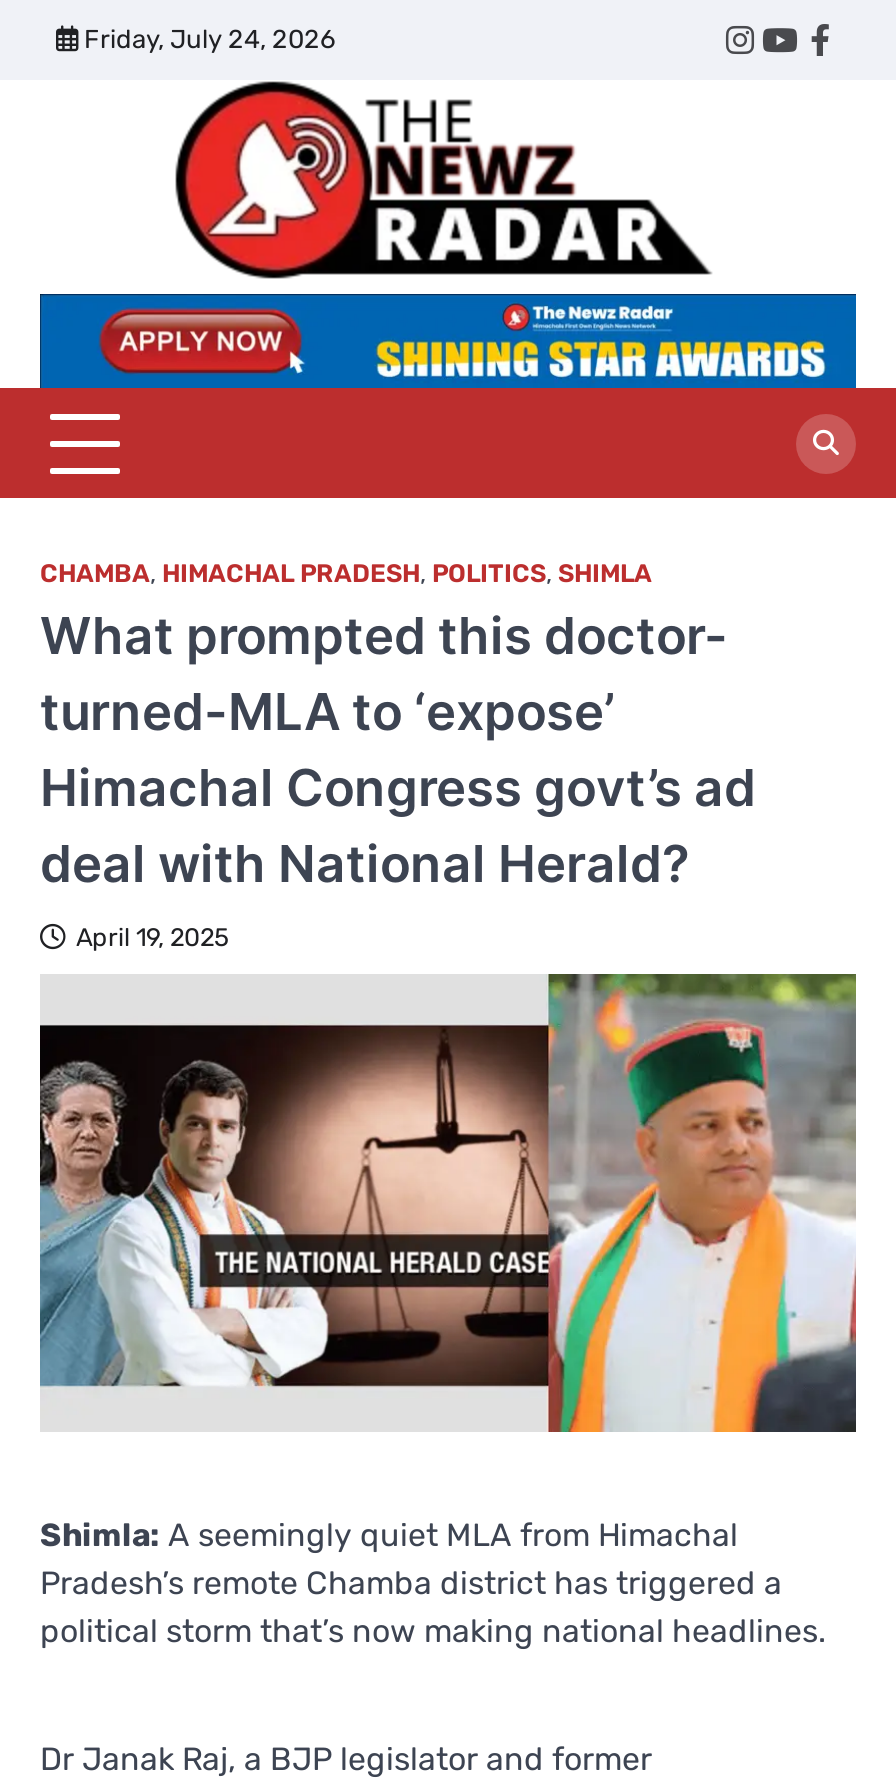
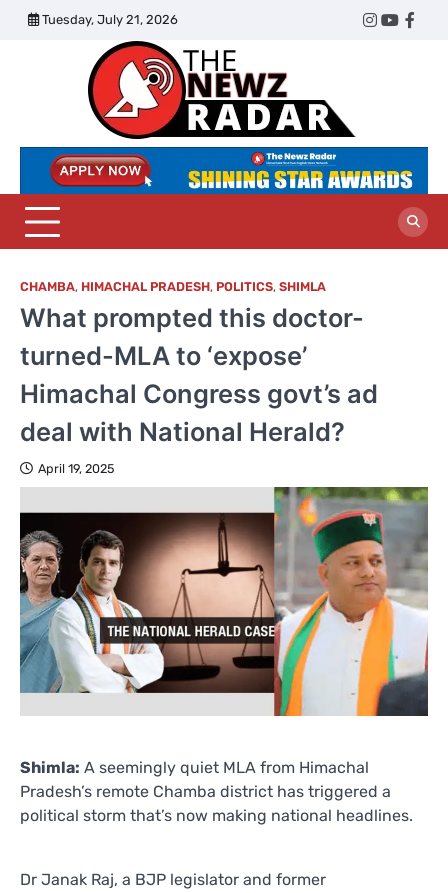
- Friday, July 24, 2026
+ Tuesday, July 21, 2026
